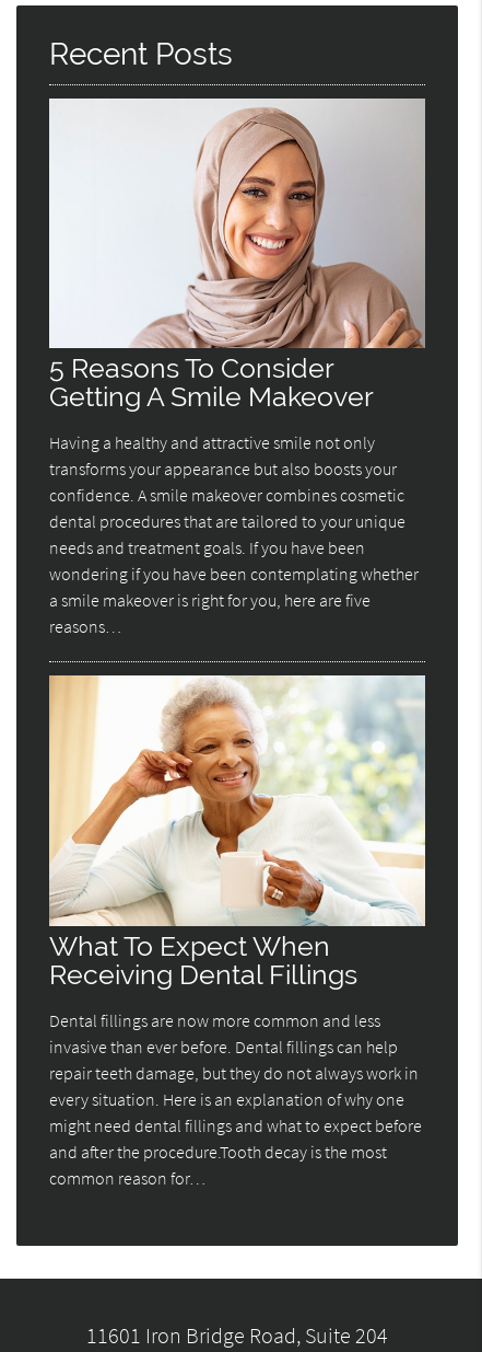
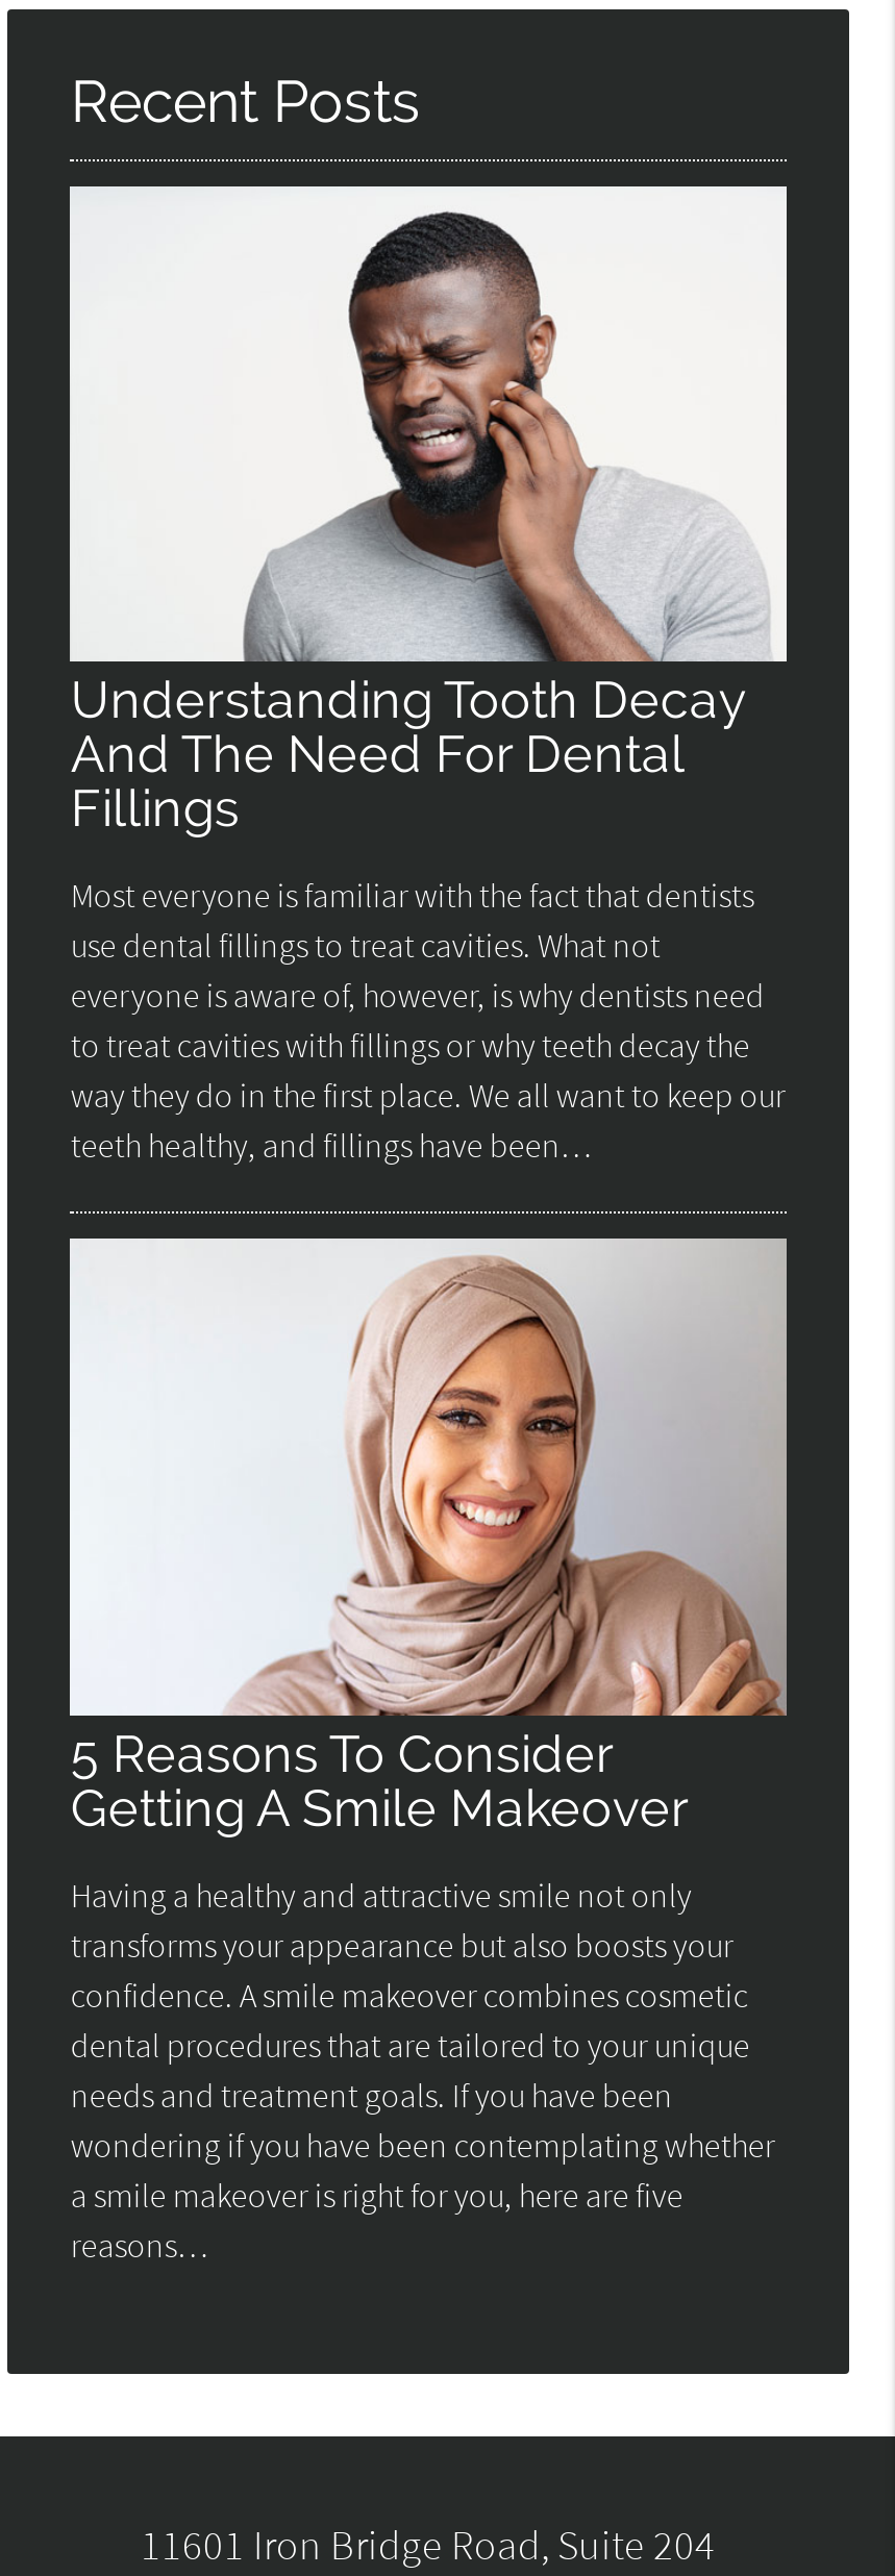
+ [image]
+ Understanding Tooth Decay
+ And The Need For Dental
+ Fillings
+ Most everyone is familiar with the fact that dentists
+ use dental fillings to treat cavities. What not
+ everyone is aware of, however, is why dentists need
+ to treat cavities with fillings or why teeth decay the
+ way they do in the first place. We all want to keep our
+ teeth healthy, and fillings have been…

moved down: [image] | 5 Reasons To Consider | Getting A Smile Makeover | ... | a smile makeover is right for you, here are five | reasons…

- [image]
- What To Expect When
- Receiving Dental Fillings
- Dental fillings are now more common and less
- invasive than ever before. Dental fillings can help
- repair teeth damage, but they do not always work in
- every situation. Here is an explanation of why one
- might need dental fillings and what to expect before
- and after the procedure.Tooth decay is the most
- common reason for…
